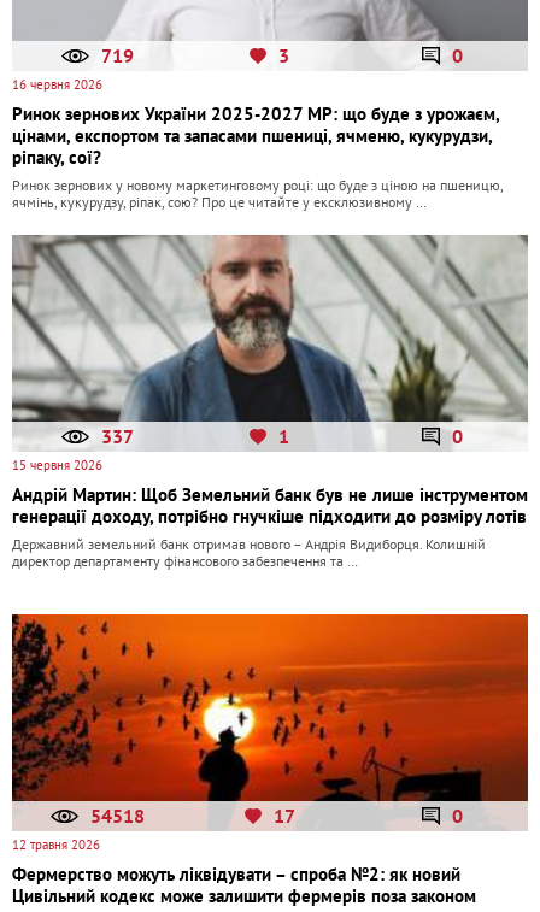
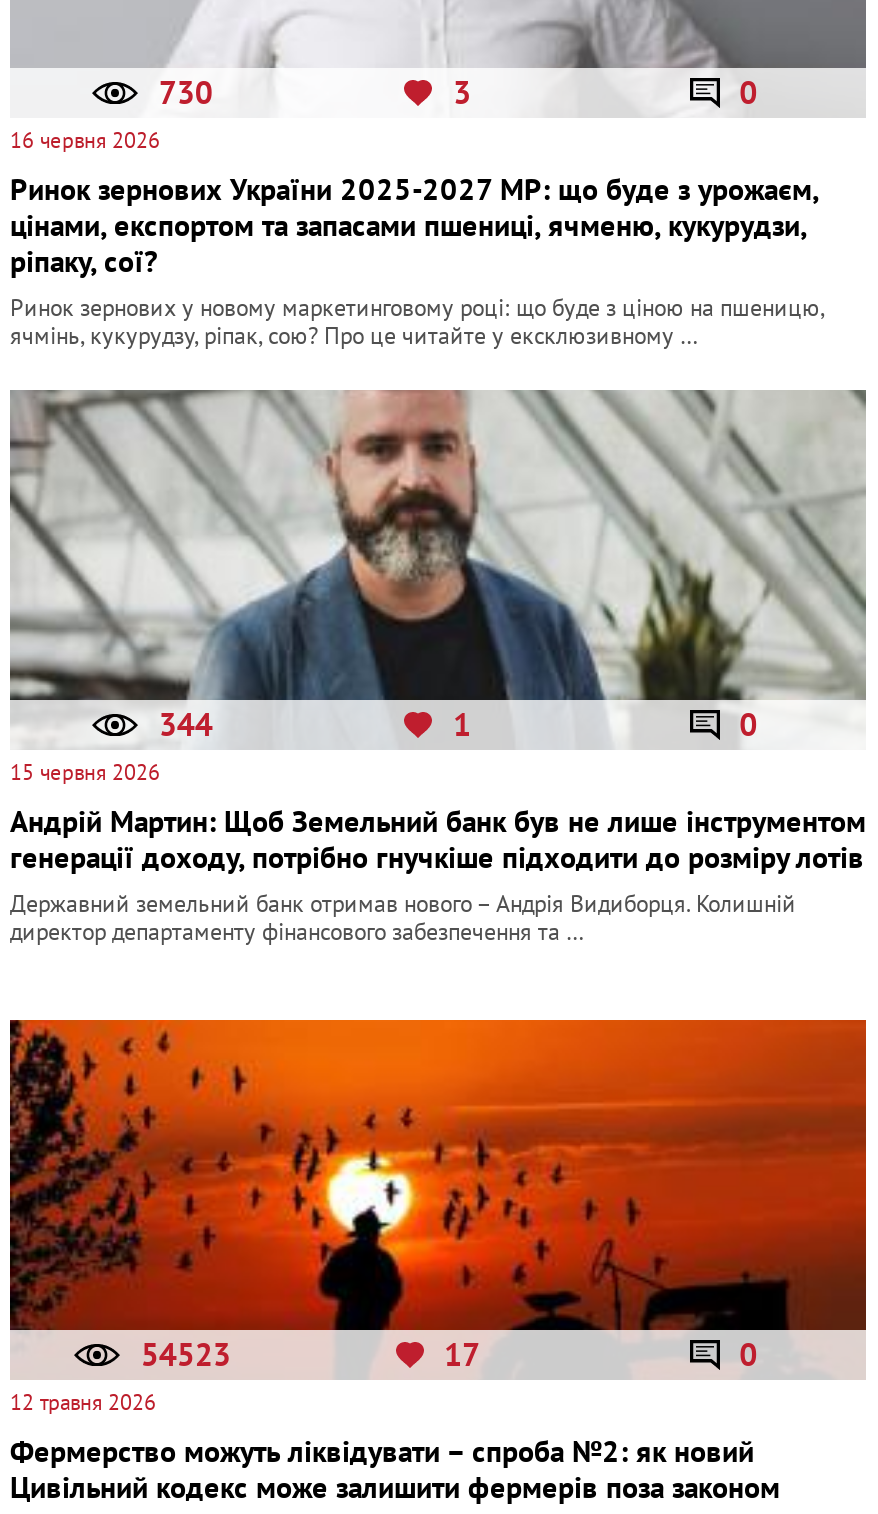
- 719
+ 730

- 337
+ 344

- 54518
+ 54523
